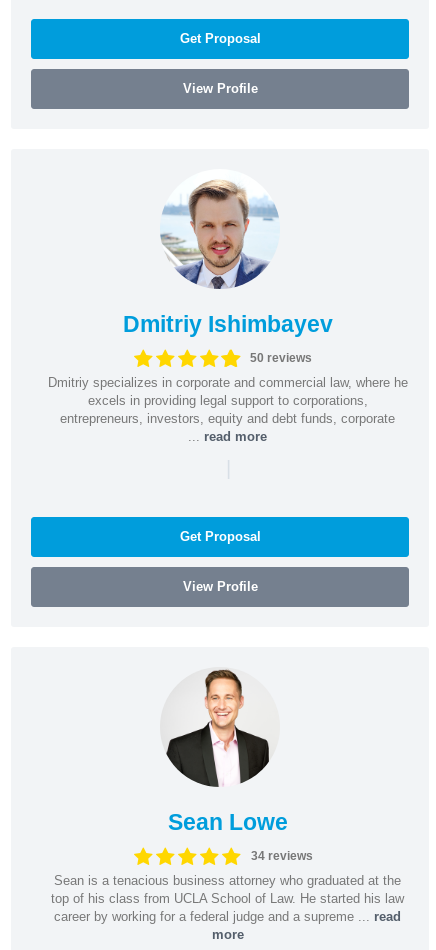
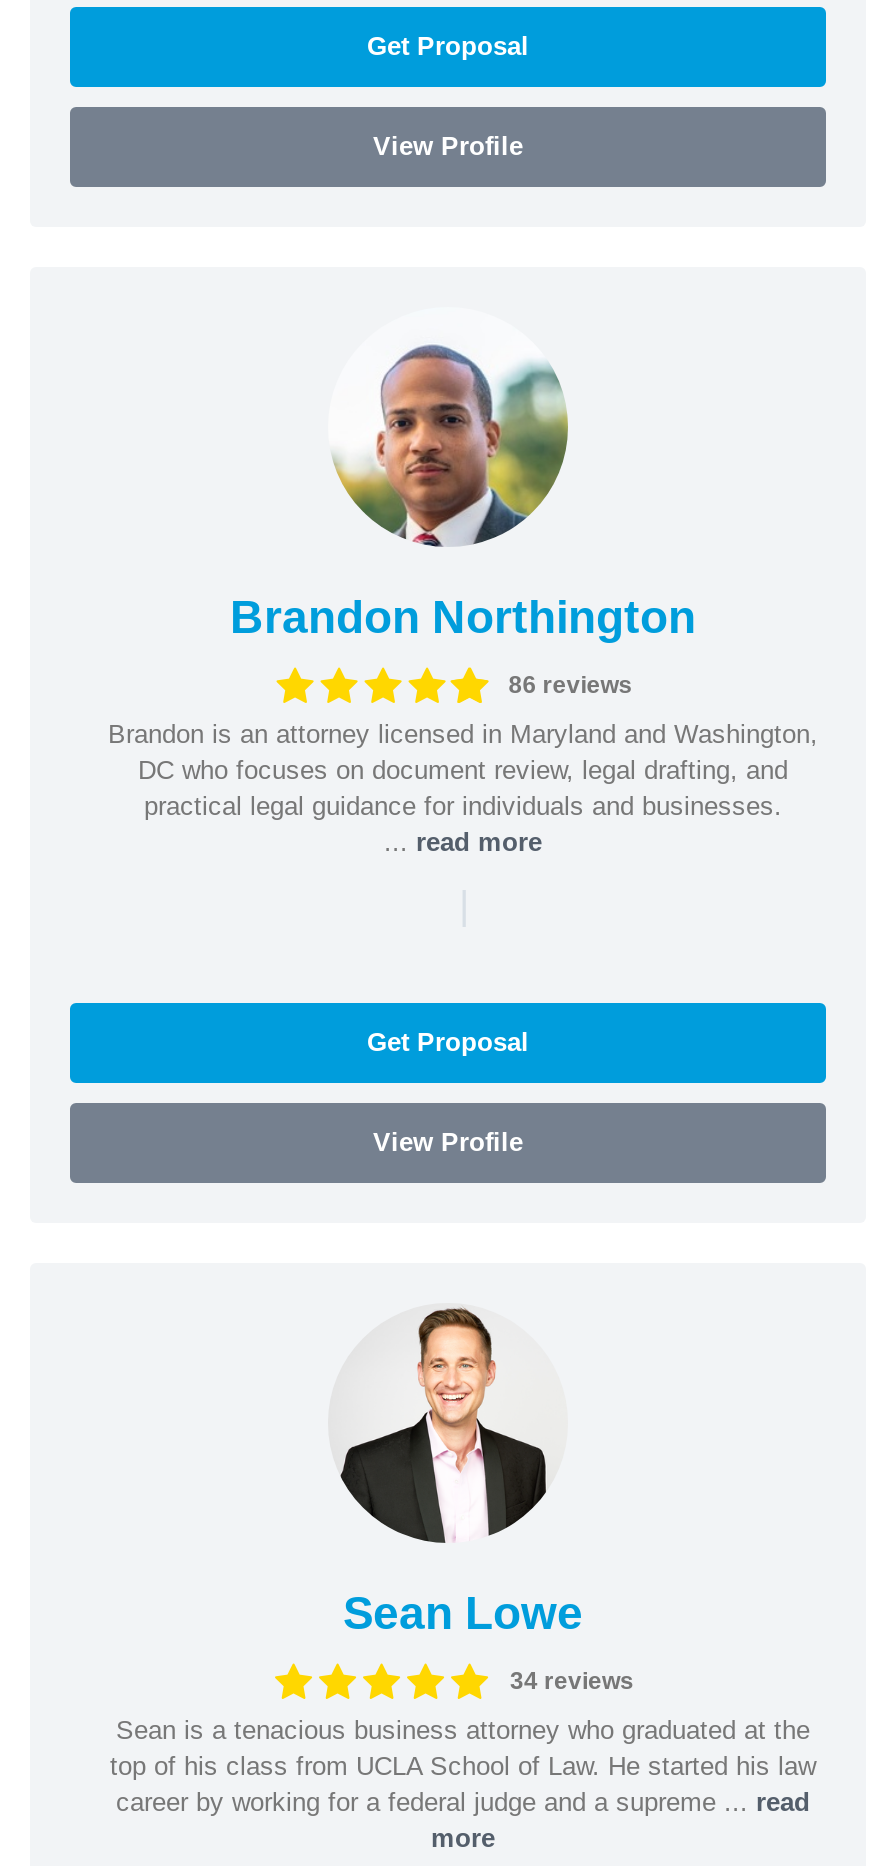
- [image]
- Dmitriy Ishimbayev
+ [image]
+ Brandon Northington

- 50 reviews
+ 86 reviews

- Dmitriy specializes in corporate and commercial law, where he
- excels in providing legal support to corporations,
- entrepreneurs, investors, equity and debt funds, corporate
+ Brandon is an attorney licensed in Maryland and Washington,
+ DC who focuses on document review, legal drafting, and
+ practical legal guidance for individuals and businesses.
